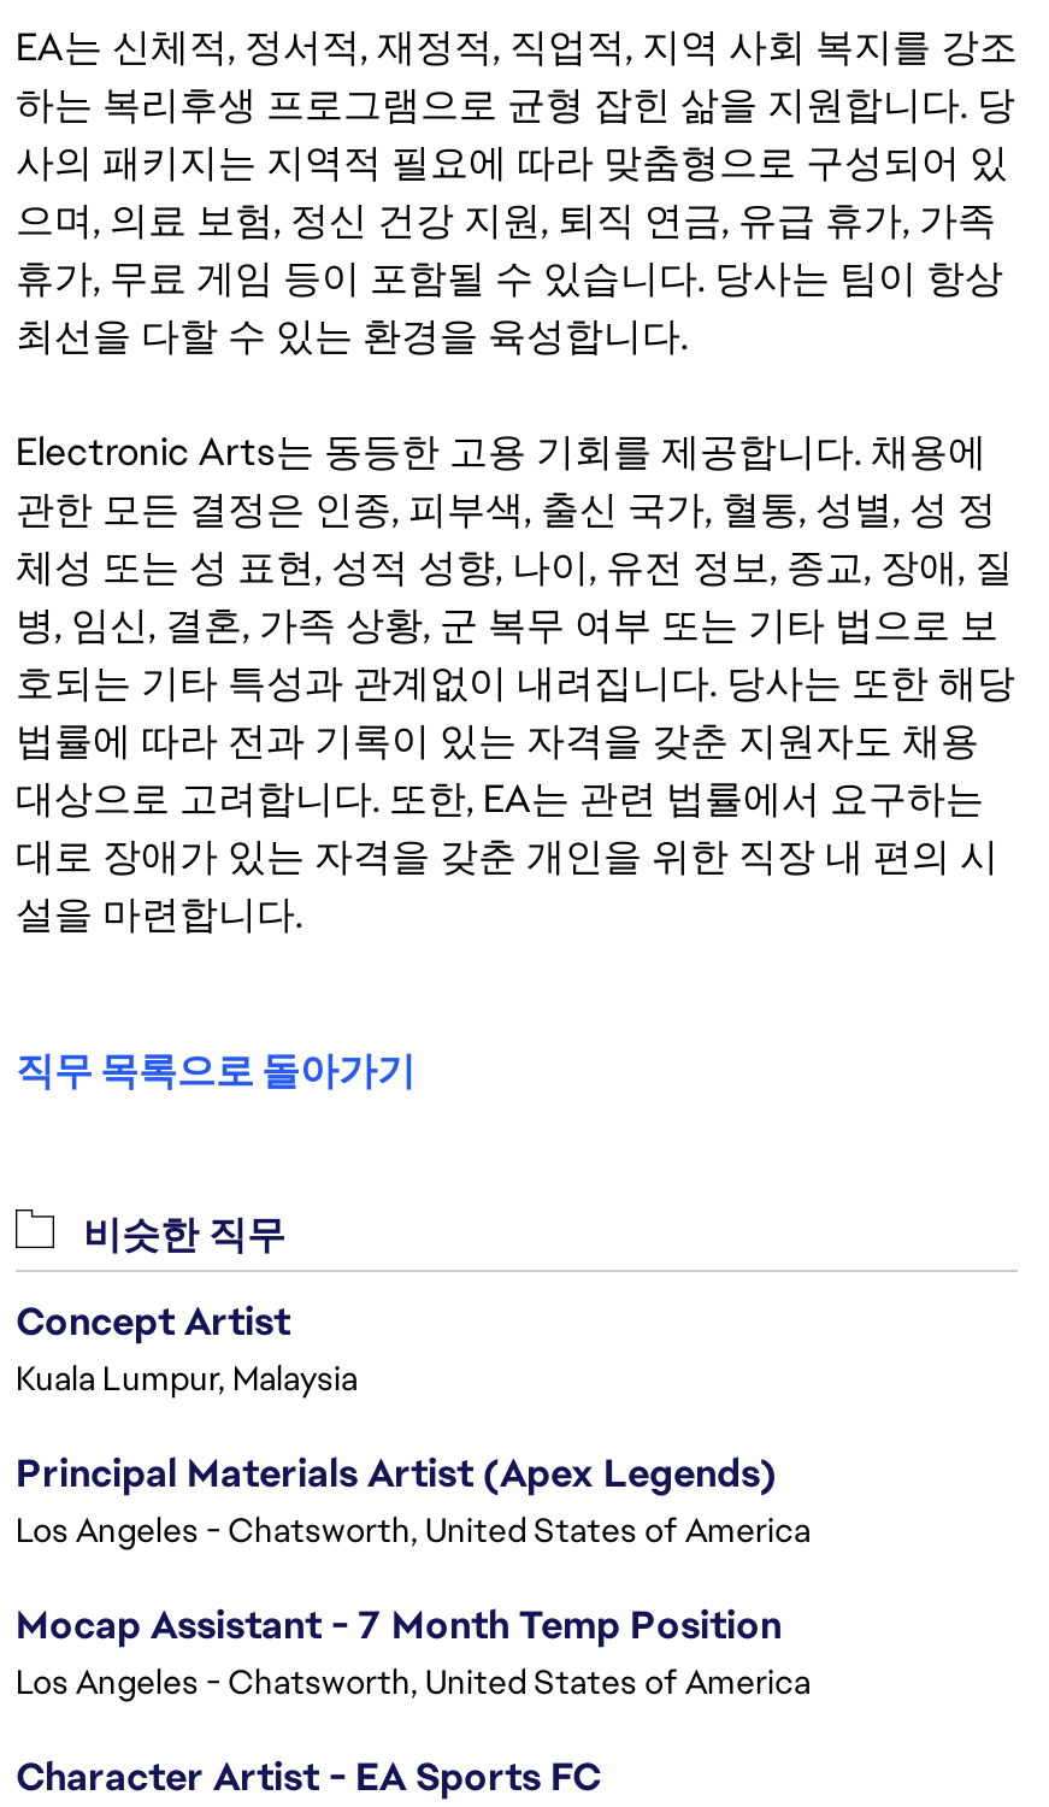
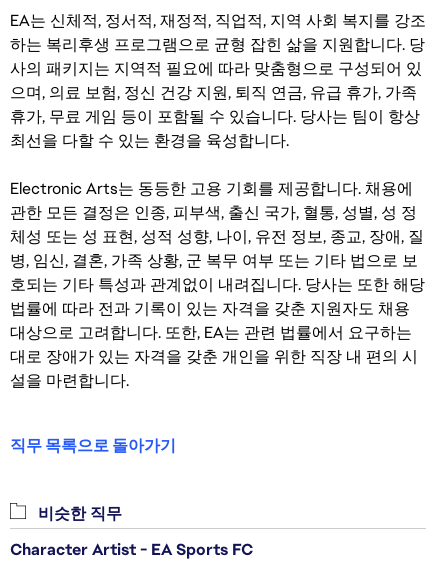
- Concept Artist
- Kuala Lumpur, Malaysia
- Principal Materials Artist (Apex Legends)
- Los Angeles - Chatsworth, United States of America
- Mocap Assistant - 7 Month Temp Position
- Los Angeles - Chatsworth, United States of America
